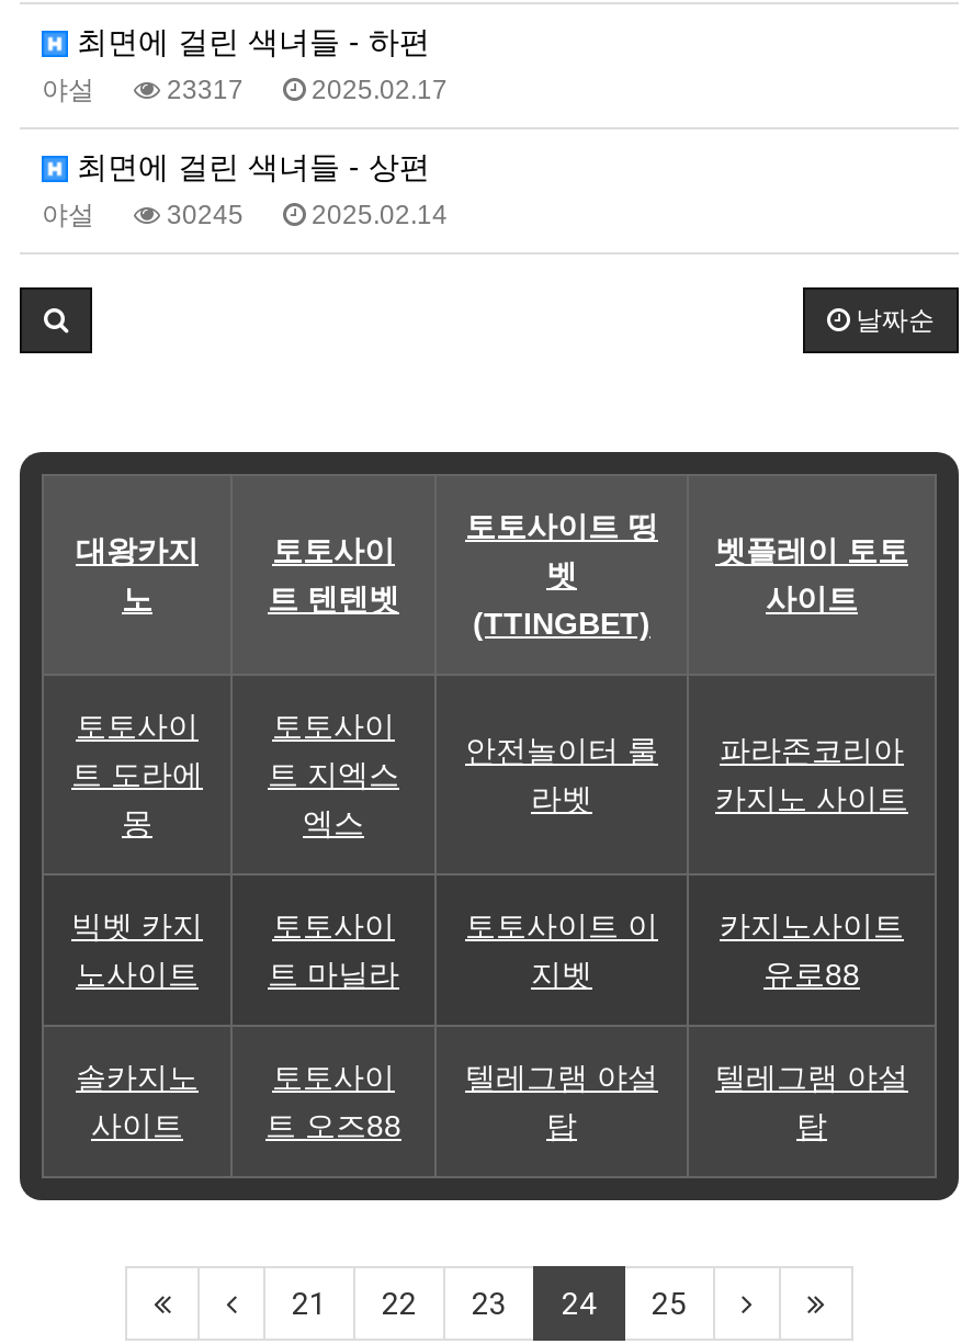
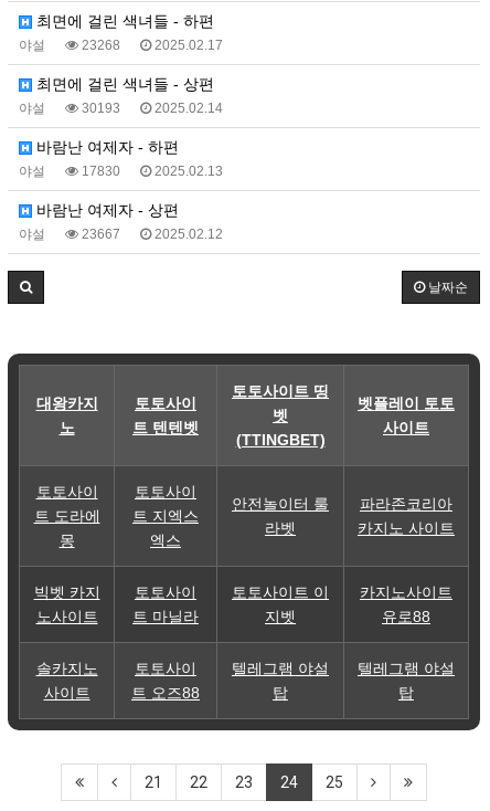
- 23317 2025.02.17
+ 23268 2025.02.17

- 30245 2025.02.14
+ 30193 2025.02.14

+ 바람난 여제자 - 하편
+ 야설
+ 17830
+ 2025.02.13
+ 바람난 여제자 - 상편
+ 야설
+ 23667
+ 2025.02.12
